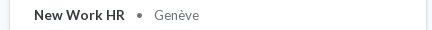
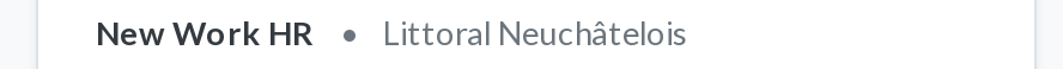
- Genève
+ Littoral Neuchâtelois
